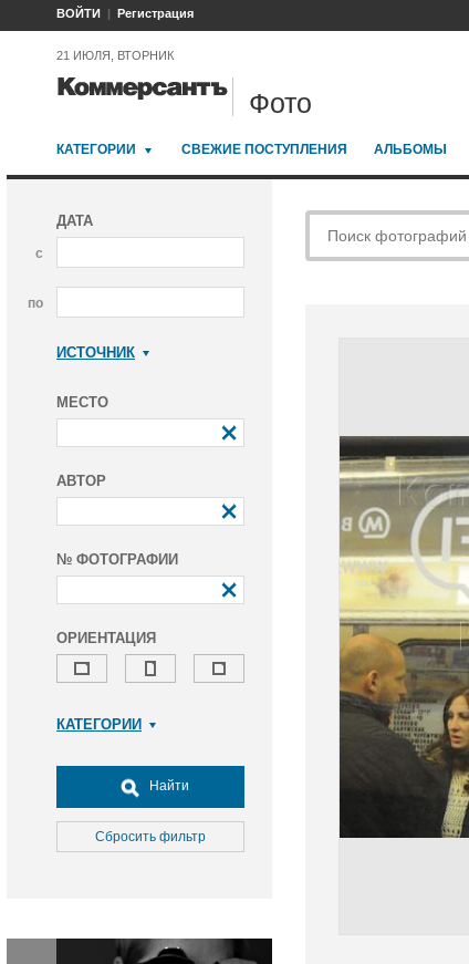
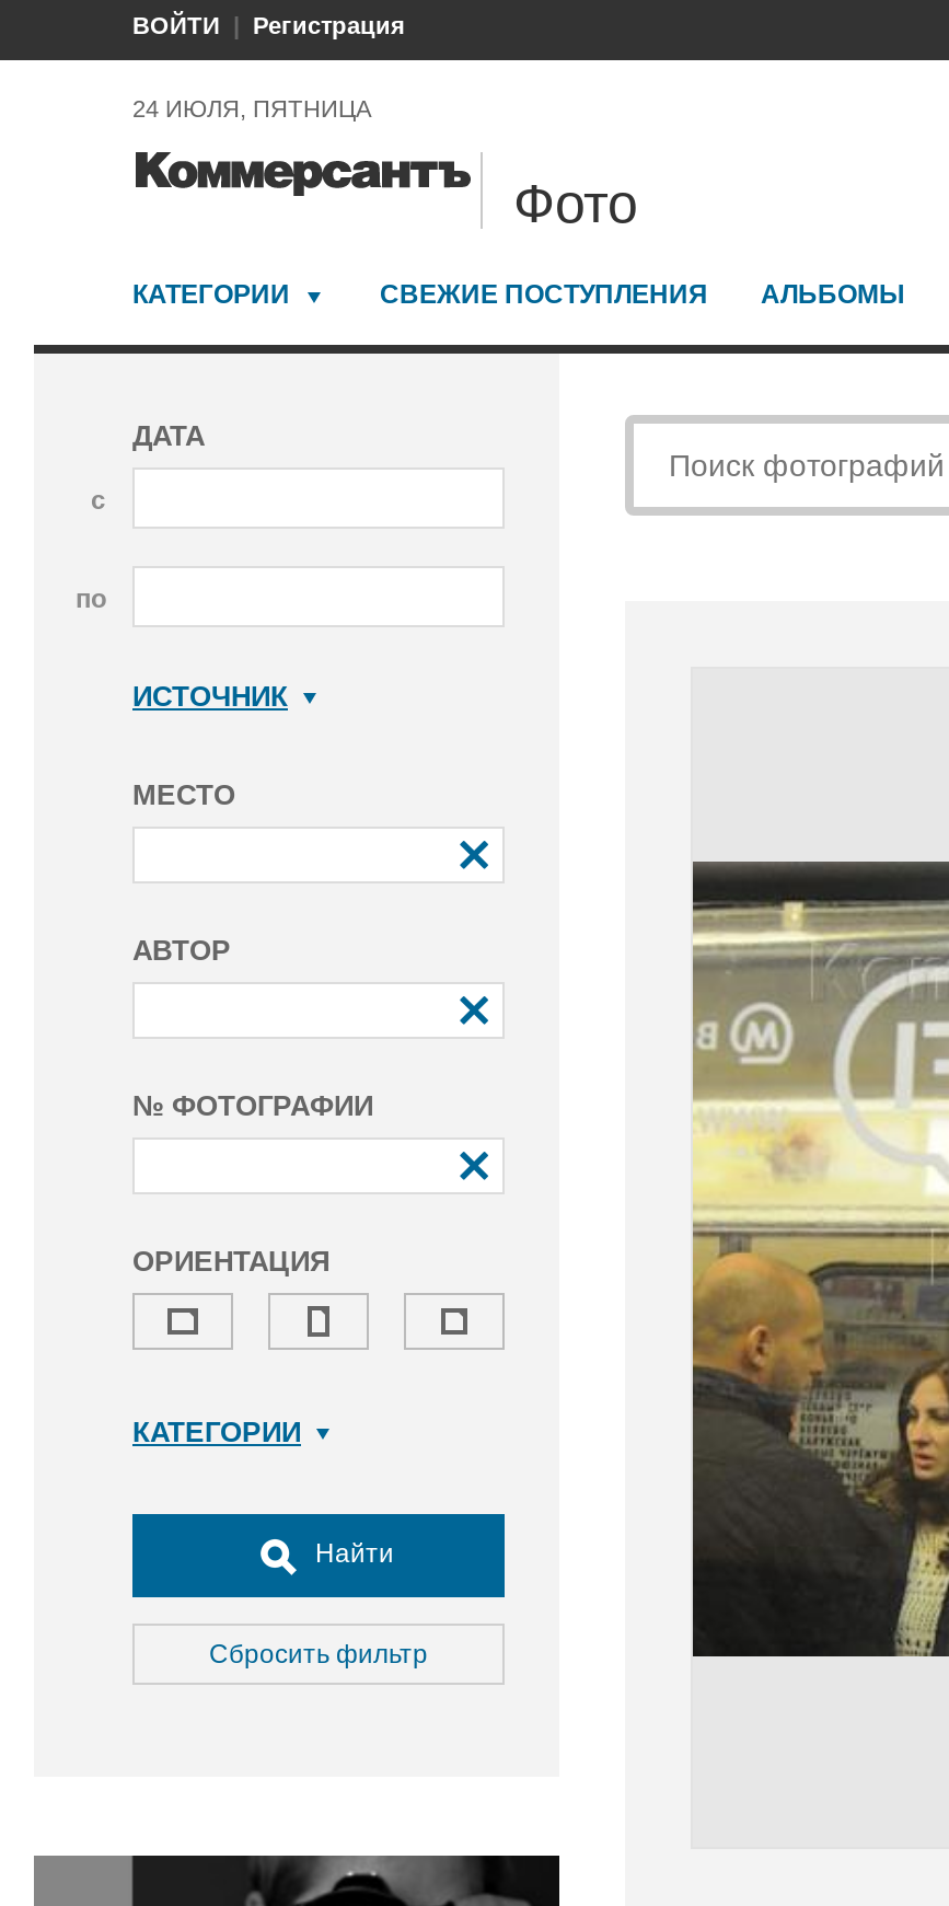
- 21 ИЮЛЯ, ВТОРНИК
+ 24 ИЮЛЯ, ПЯТНИЦА
